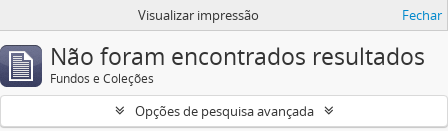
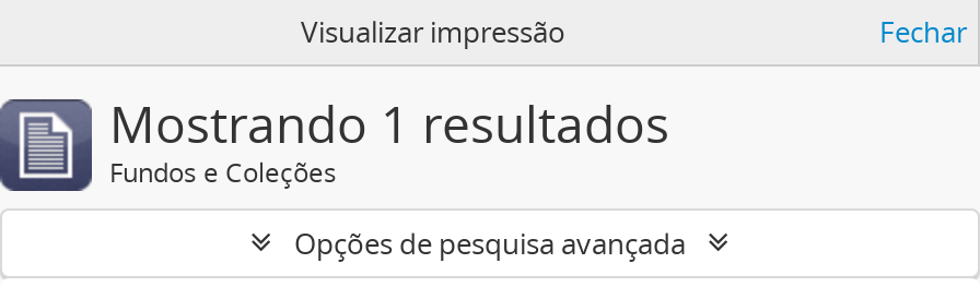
- Não foram encontrados resultados
+ Mostrando 1 resultados
